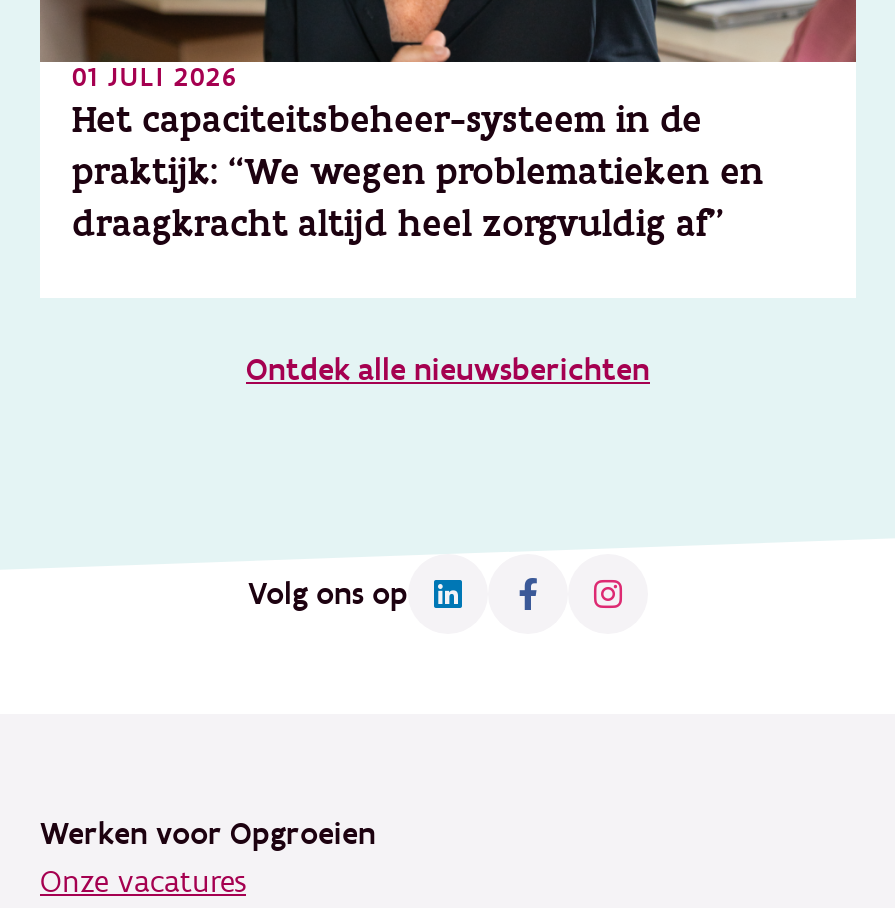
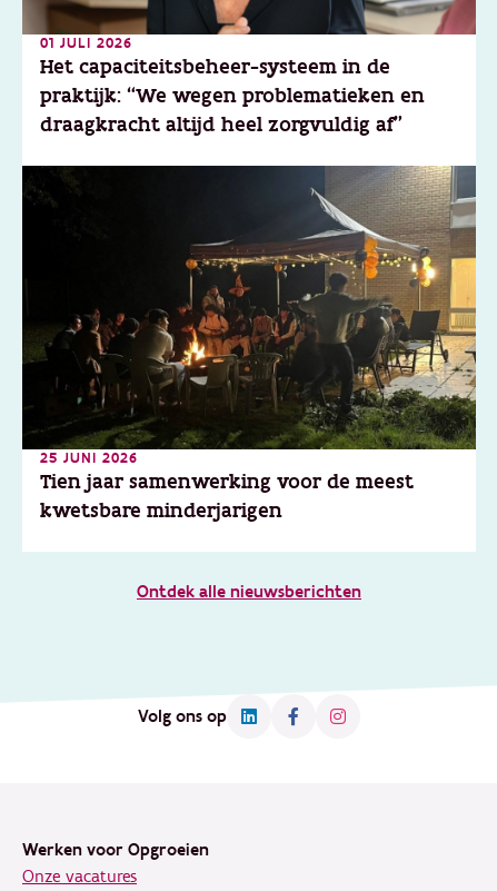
+ [image]
+ 25 JUNI 2026
+ Tien jaar samenwerking voor de meest
+ kwetsbare minderjarigen
